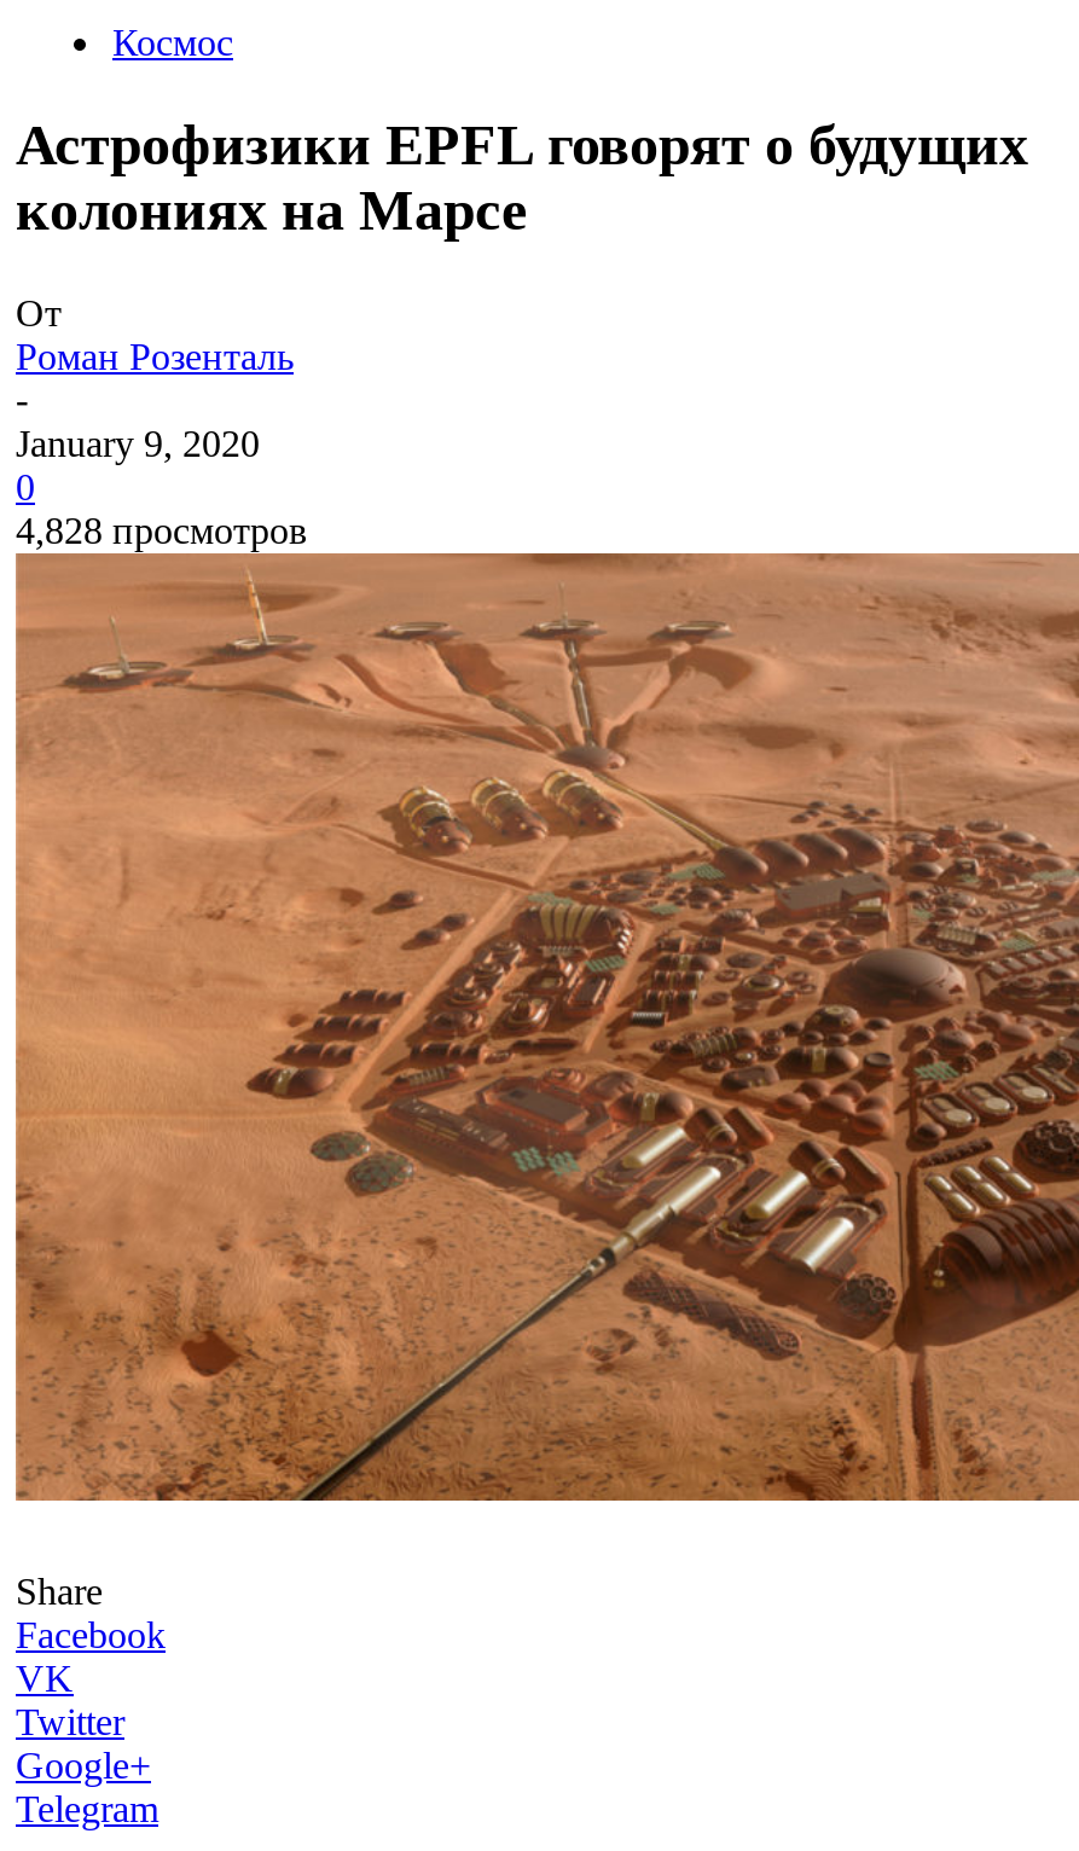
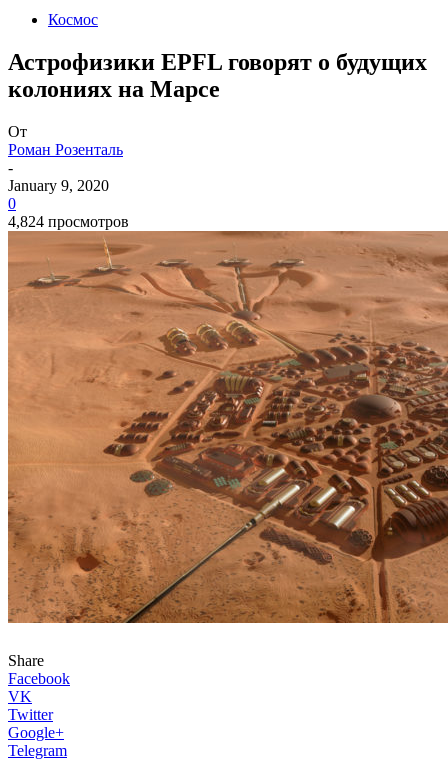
- 4,828 просмотров
+ 4,824 просмотров
